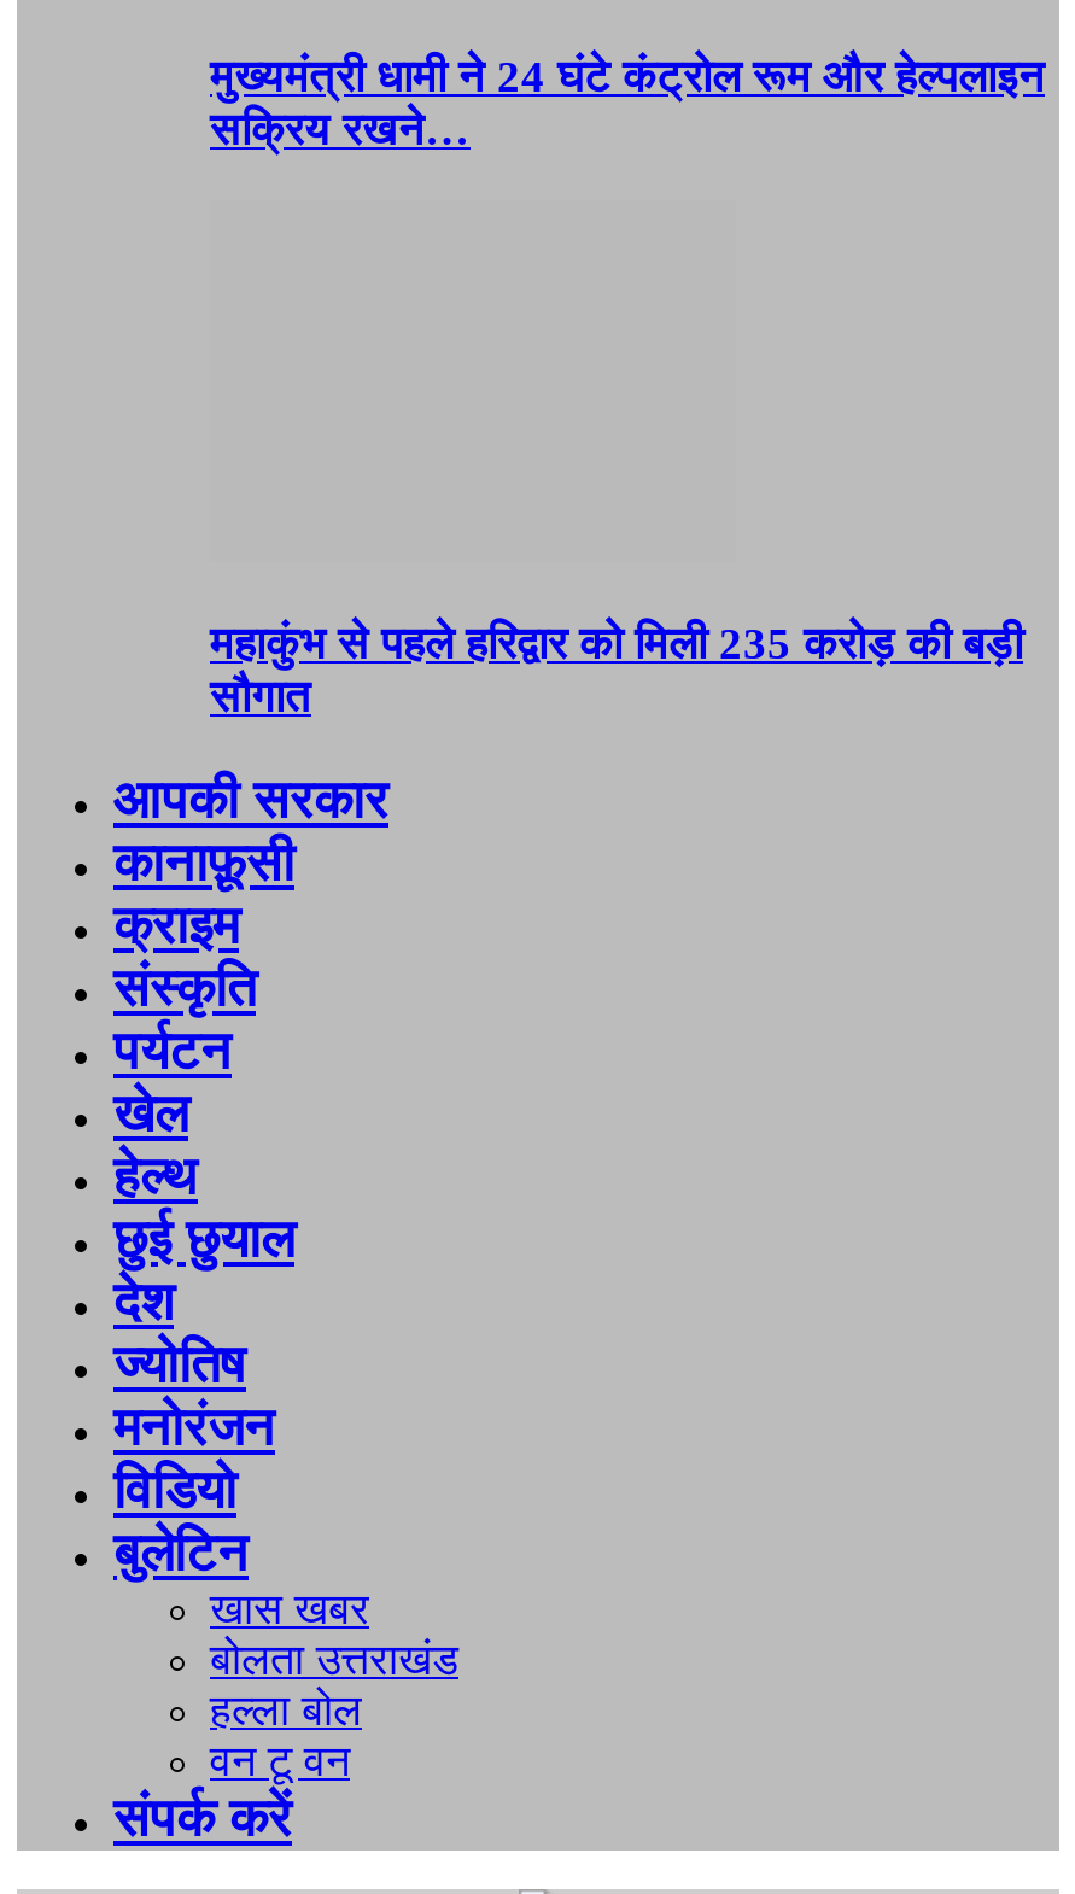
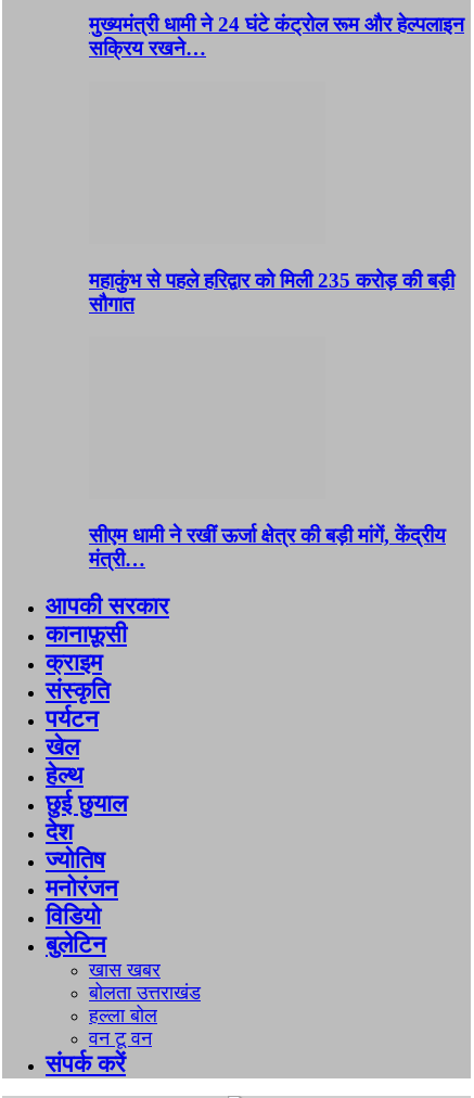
+ सीएम धामी ने रखीं ऊर्जा क्षेत्र की बड़ी मांगें, केंद्रीय
+ मंत्री…
